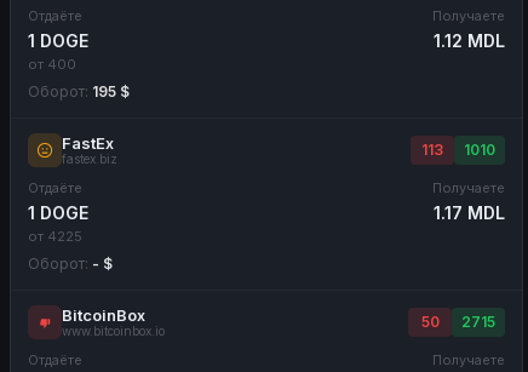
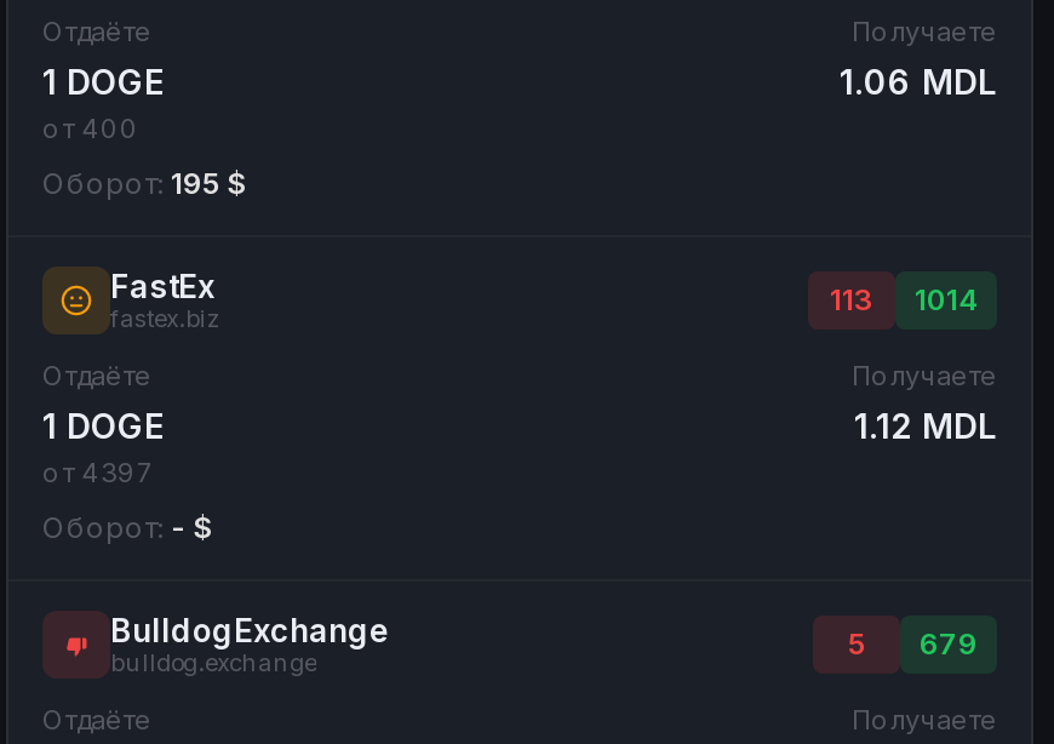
- 1.12 MDL
+ 1.06 MDL

- 113 1010
+ 113 1014

- 1.17 MDL
+ 1.12 MDL

- от 4225
+ от 4397

- BitcoinBox
- www.bitcoinbox.io
+ BulldogExchange
+ bulldog.exchange

- 50
- 2715
+ 5
+ 679
